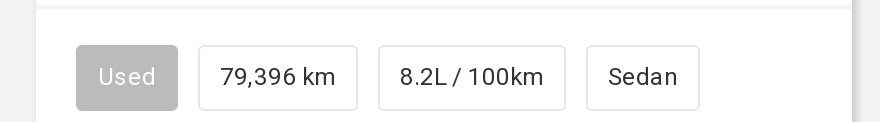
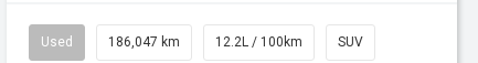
- 79,396 km
- 8.2L / 100km
- Sedan
+ 186,047 km
+ 12.2L / 100km
+ SUV
